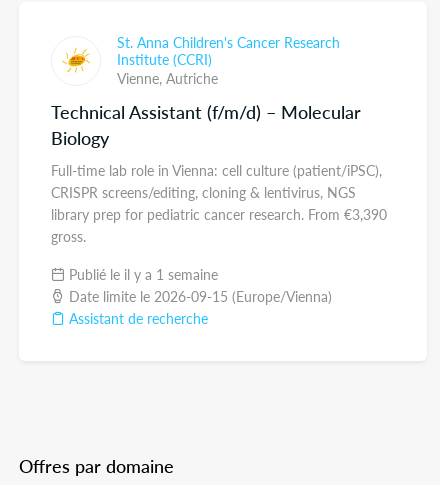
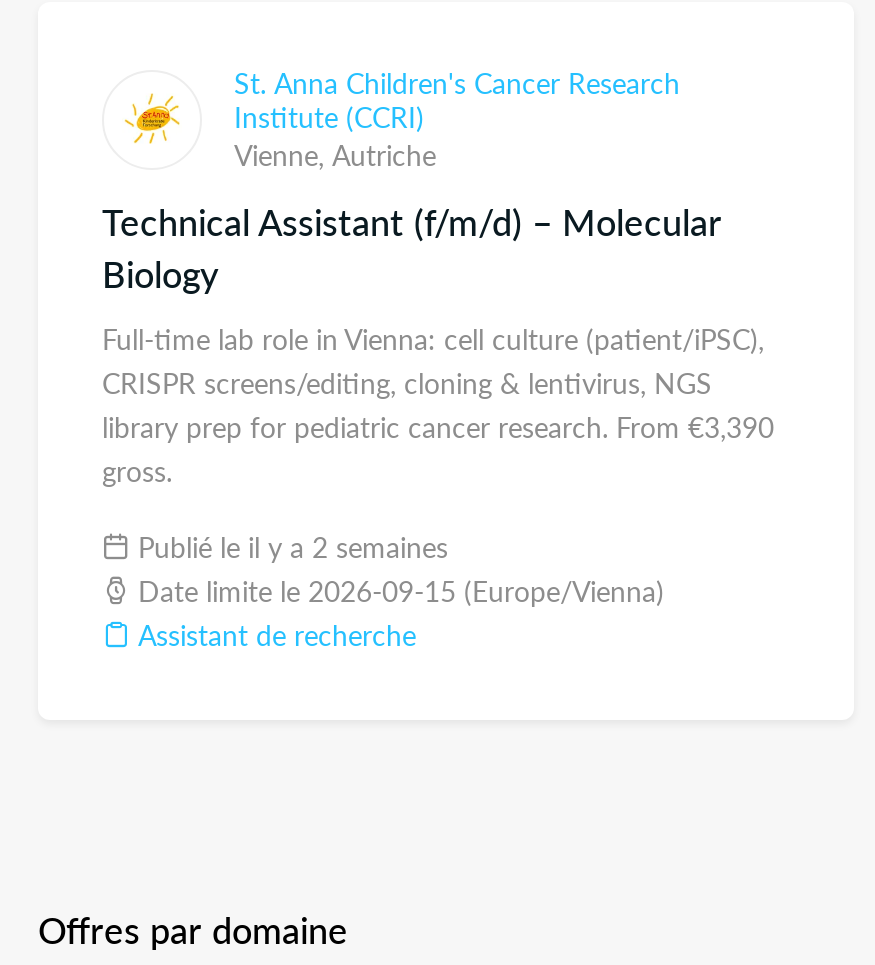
- Publié le il y a 1 semaine
+ Publié le il y a 2 semaines
